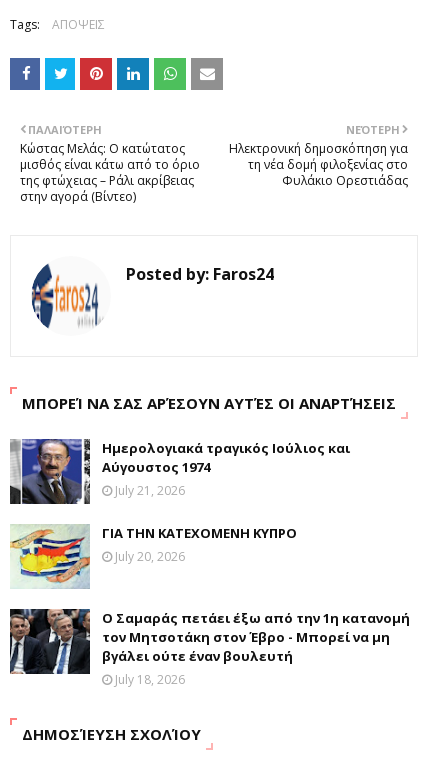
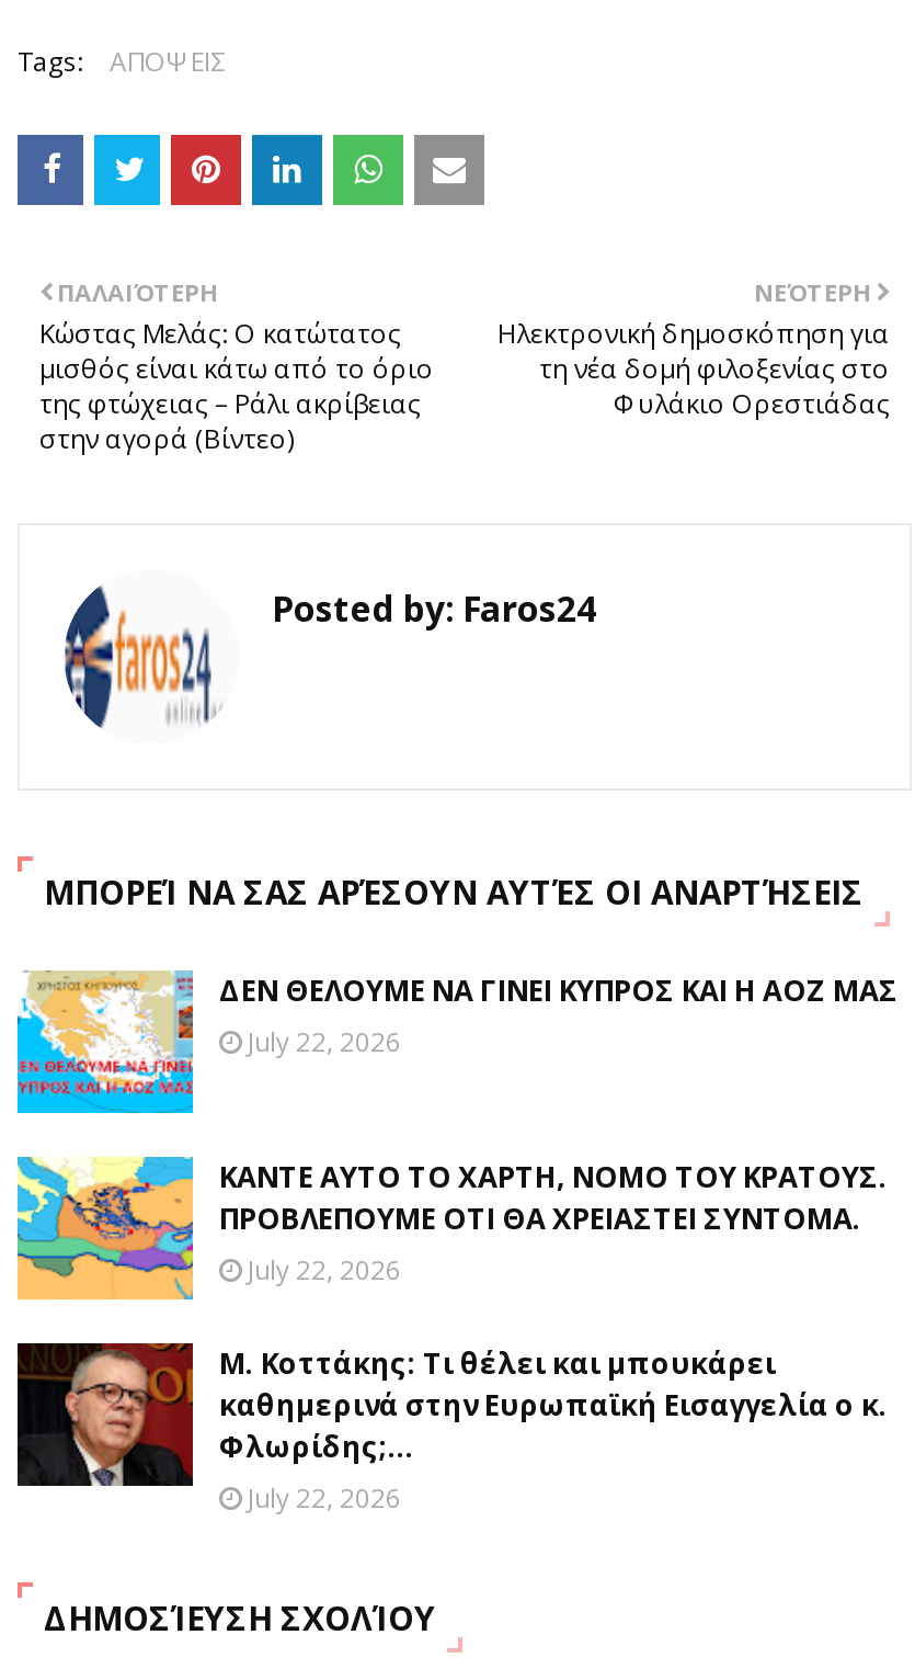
- [image]
- Ημερολογιακά τραγικός Ιούλιος και
- Αύγουστος 1974
- July 21, 2026
+ [image]
+ ΔΕΝ ΘΕΛΟΥΜΕ ΝΑ ΓΙΝΕΙ ΚΥΠΡΟΣ ΚΑΙ Η ΑΟΖ ΜΑΣ
+ July 22, 2026

- [image]
- ΓΙΑ ΤΗΝ ΚΑΤΕΧΟΜΕΝΗ ΚΥΠΡΟ
- July 20, 2026
+ [image]
+ ΚΑΝΤΕ ΑΥΤΟ ΤΟ ΧΑΡΤΗ, ΝΟΜΟ ΤΟΥ ΚΡΑΤΟΥΣ.
+ ΠΡΟΒΛΕΠΟΥΜΕ ΟΤΙ ΘΑ ΧΡΕΙΑΣΤΕΙ ΣΥΝΤΟΜΑ.
+ July 22, 2026

- [image]
- Ο Σαμαράς πετάει έξω από την 1η κατανομή
- τον Μητσοτάκη στον Έβρο - Μπορεί να μη
- βγάλει ούτε έναν βουλευτή
- July 18, 2026
+ [image]
+ Μ. Κοττάκης: Τι θέλει και μπουκάρει
+ καθημερινά στην Ευρωπαϊκή Εισαγγελία ο κ.
+ Φλωρίδης;...
+ July 22, 2026
